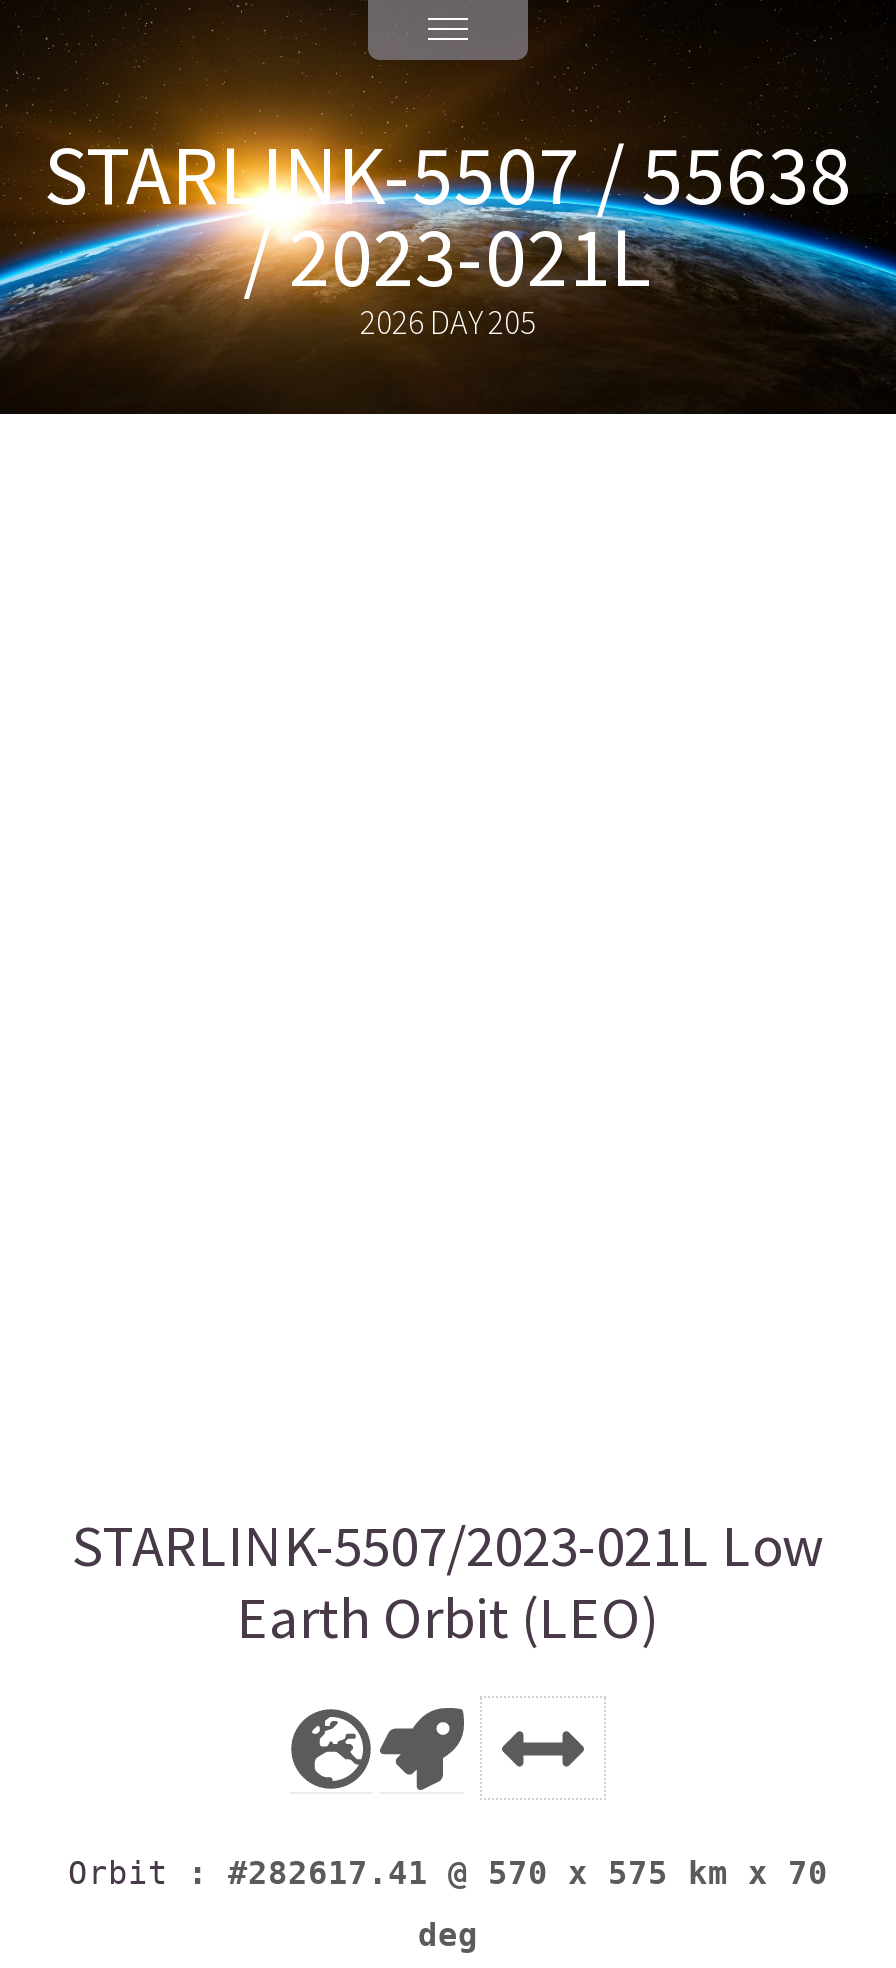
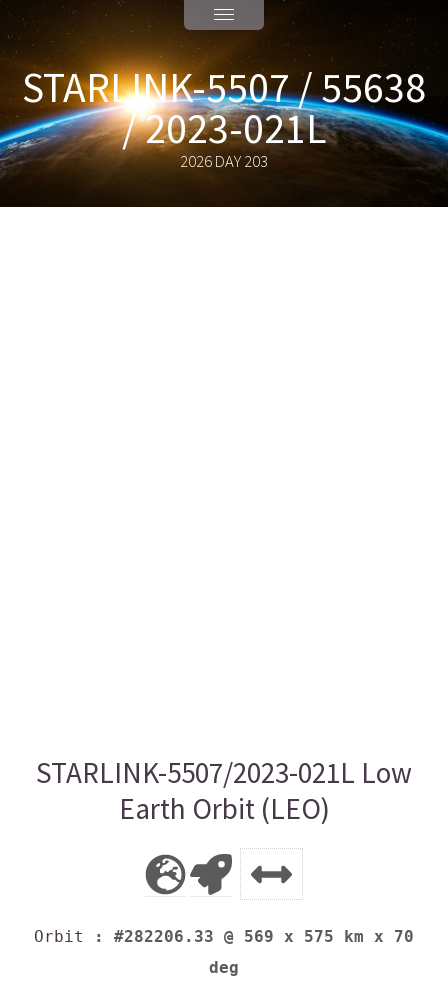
- 2026 DAY 205
+ 2026 DAY 203

- Orbit: #282617.41 @ 570 x 575 km x 70
+ Orbit: #282206.33 @ 569 x 575 km x 70
